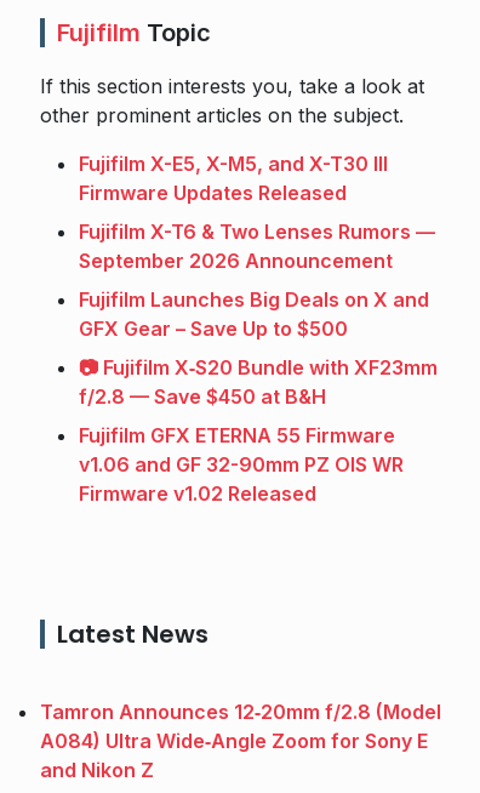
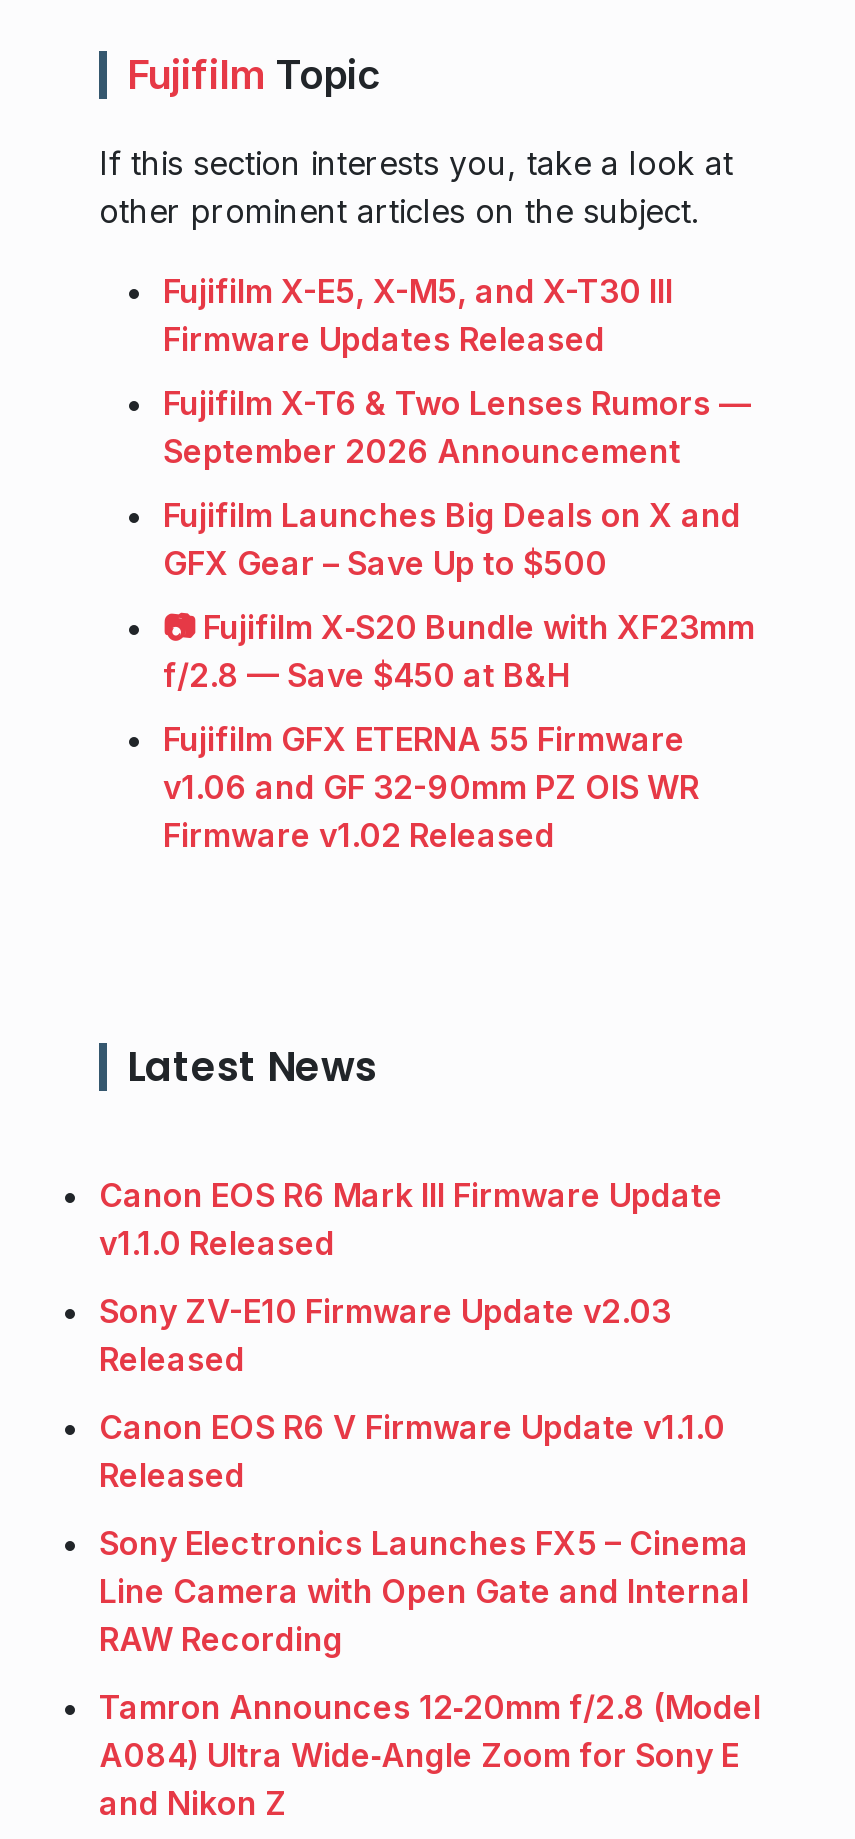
+ Canon EOS R6 Mark III Firmware Update
+ v1.1.0 Released
+ Sony ZV-E10 Firmware Update v2.03
+ Released
+ Canon EOS R6 V Firmware Update v1.1.0
+ Released
+ Sony Electronics Launches FX5 – Cinema
+ Line Camera with Open Gate and Internal
+ RAW Recording
